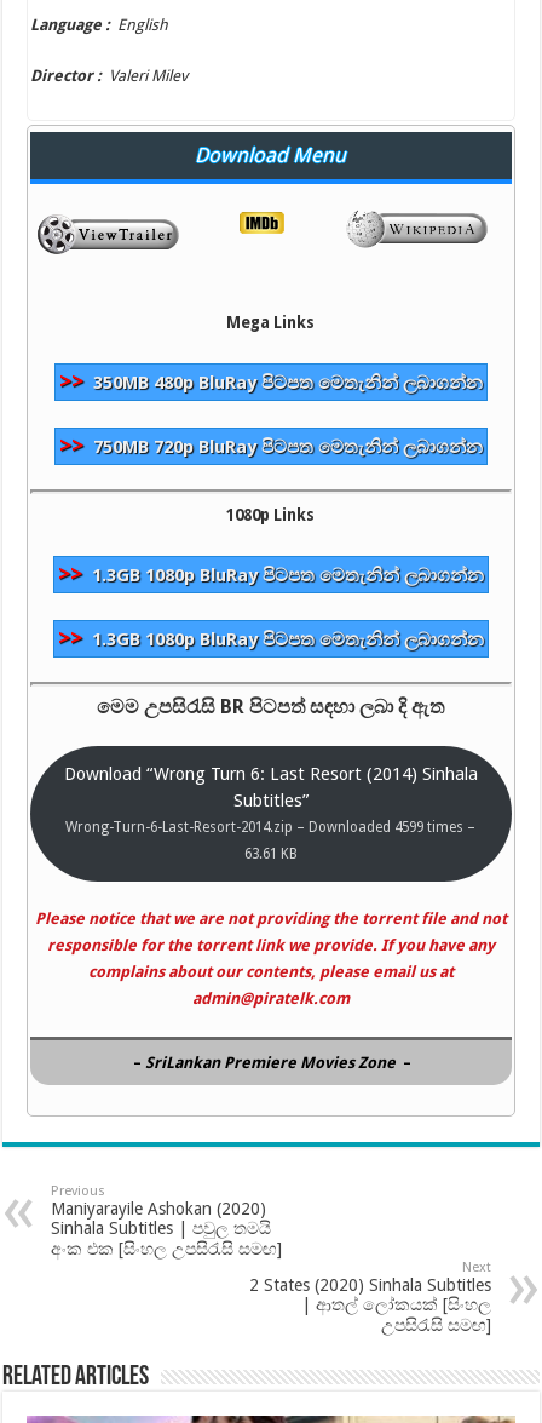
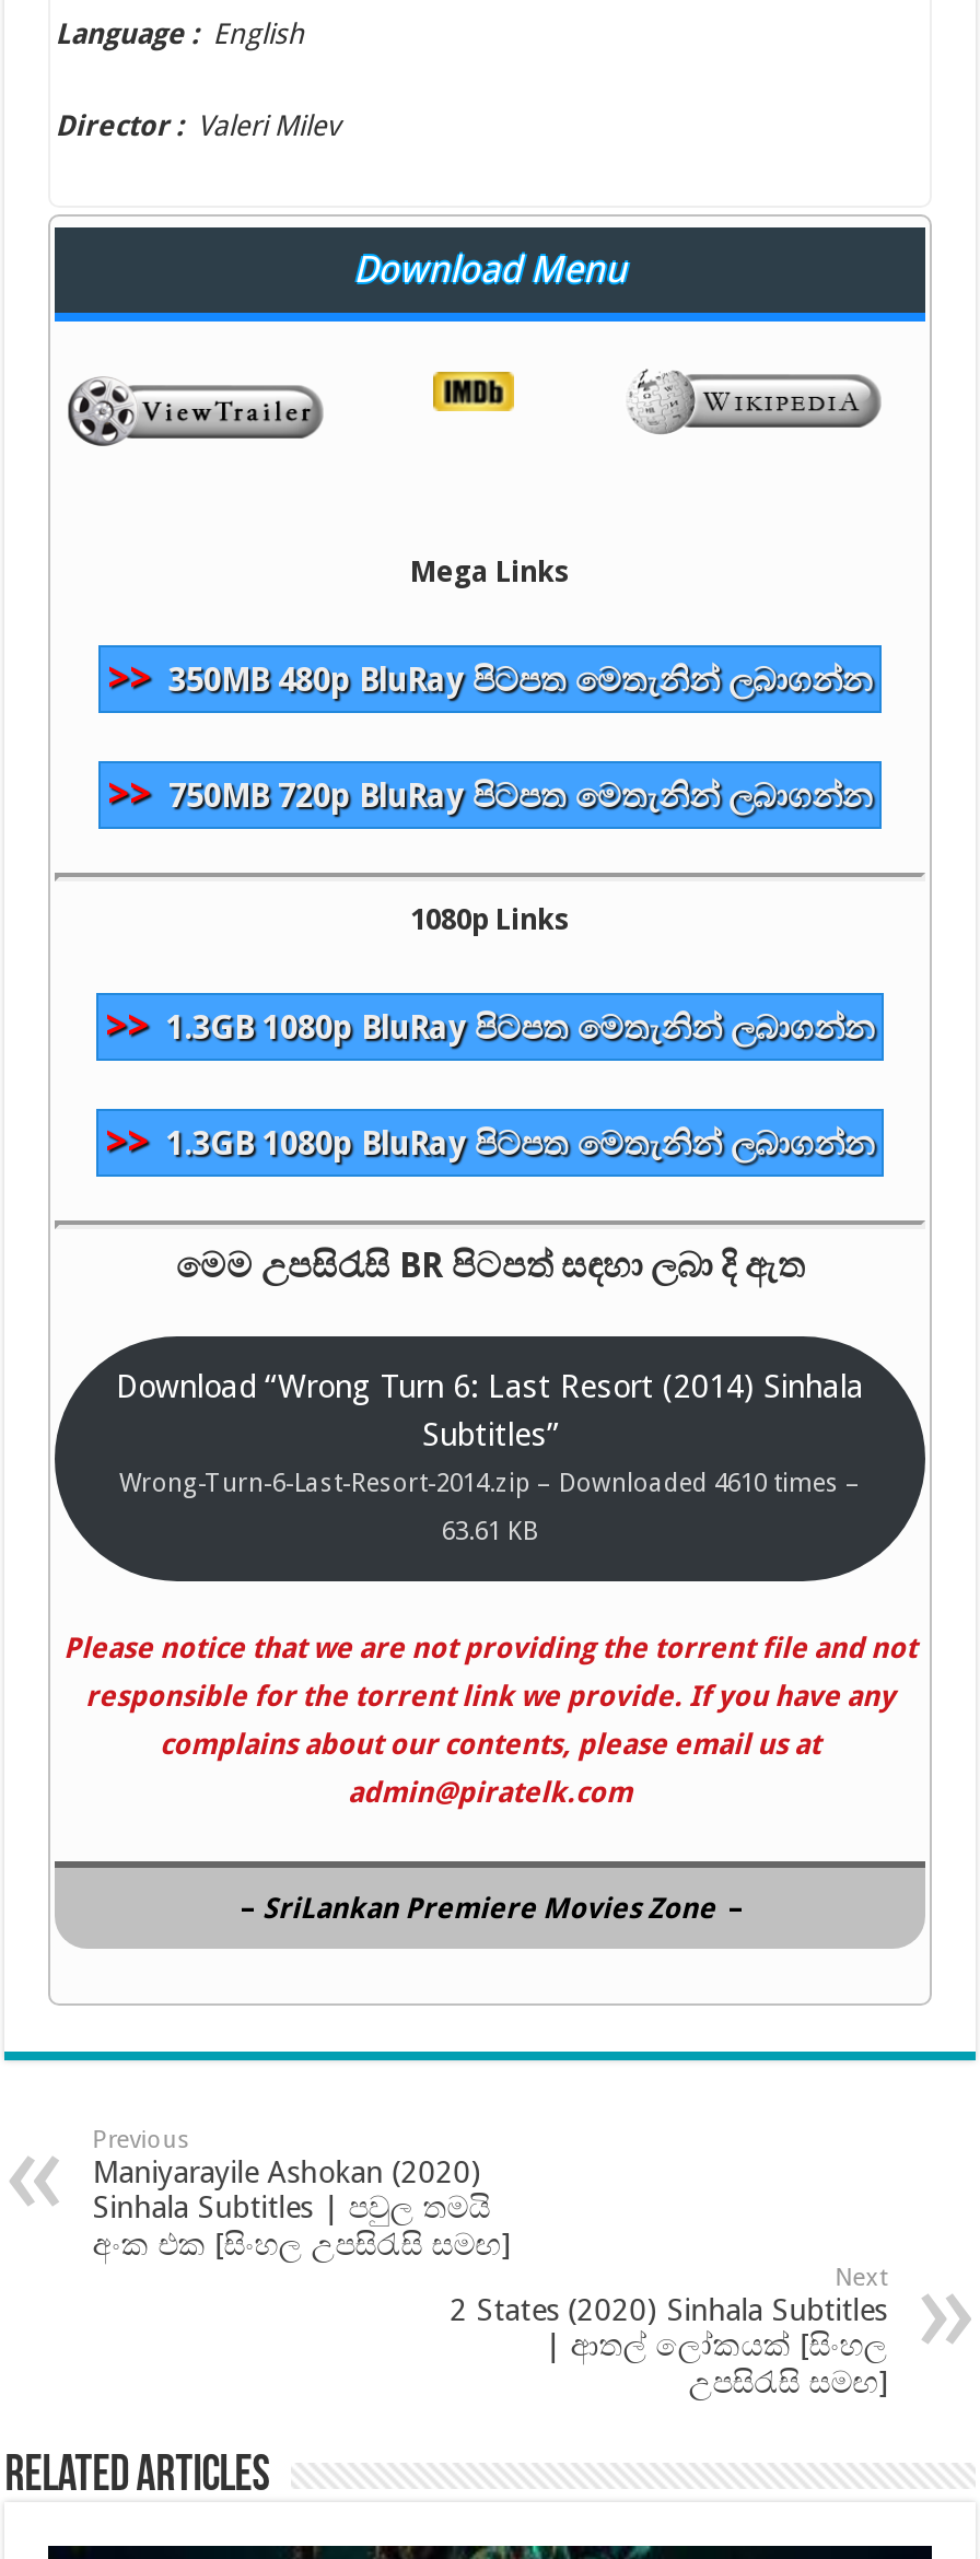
- Wrong-Turn-6-Last-Resort-2014.zip – Downloaded 4599 times –
+ Wrong-Turn-6-Last-Resort-2014.zip – Downloaded 4610 times –
